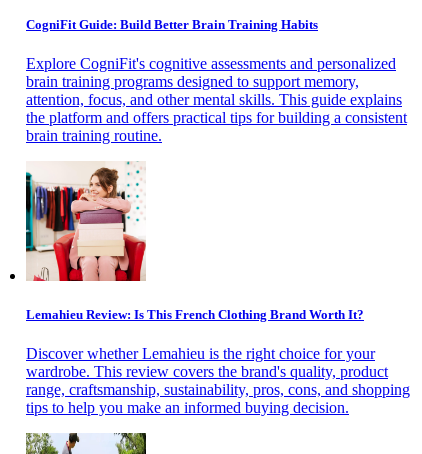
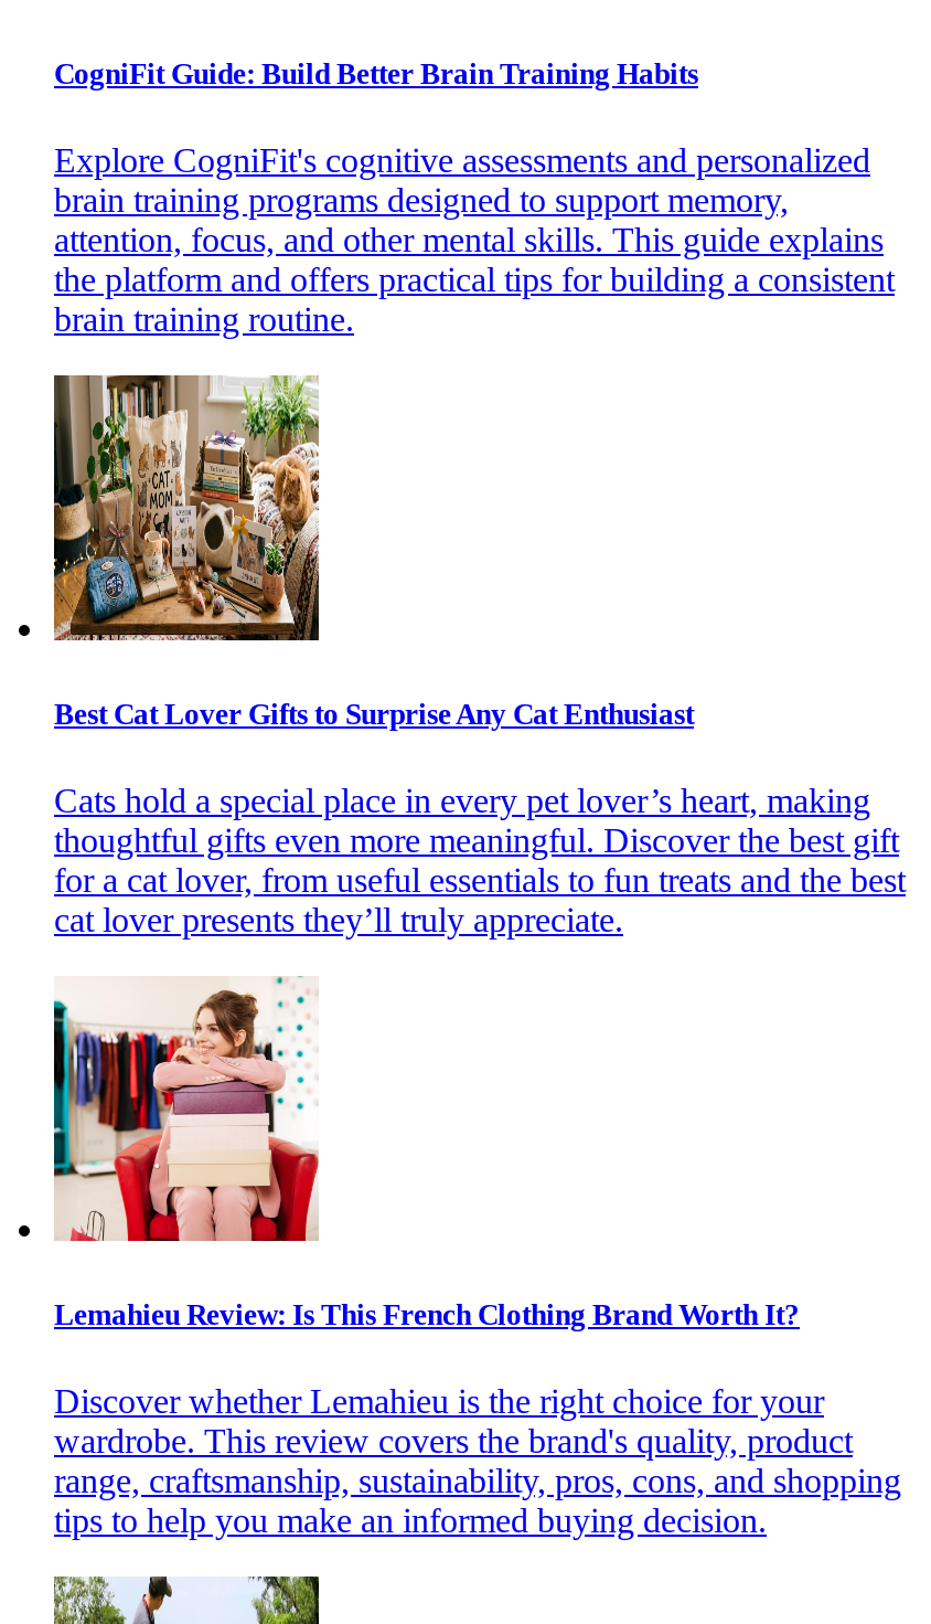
+ [image]
+ Best Cat Lover Gifts to Surprise Any Cat Enthusiast
+ Cats hold a special place in every pet lover’s heart, making
+ thoughtful gifts even more meaningful. Discover the best gift
+ for a cat lover, from useful essentials to fun treats and the best
+ cat lover presents they’ll truly appreciate.
